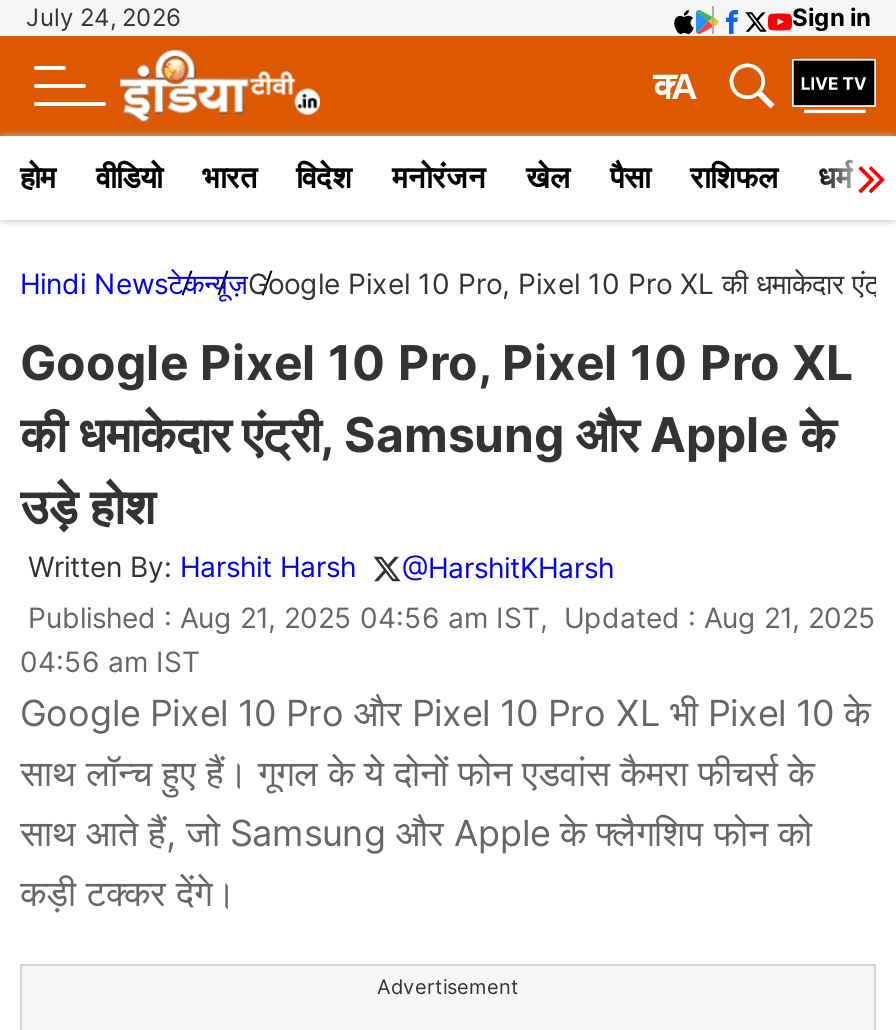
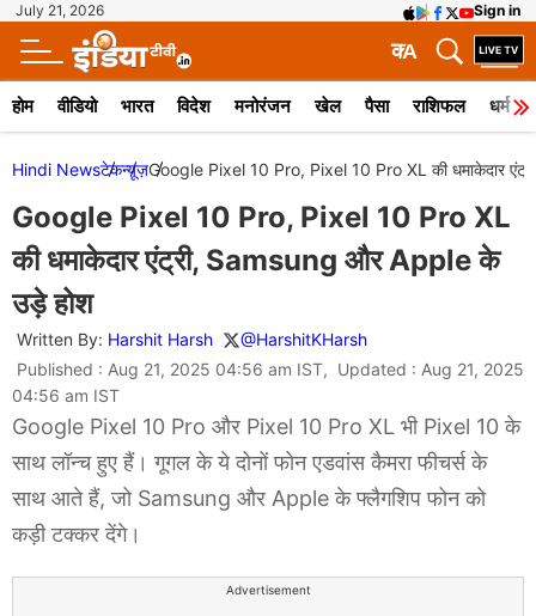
- July 24, 2026
+ July 21, 2026
